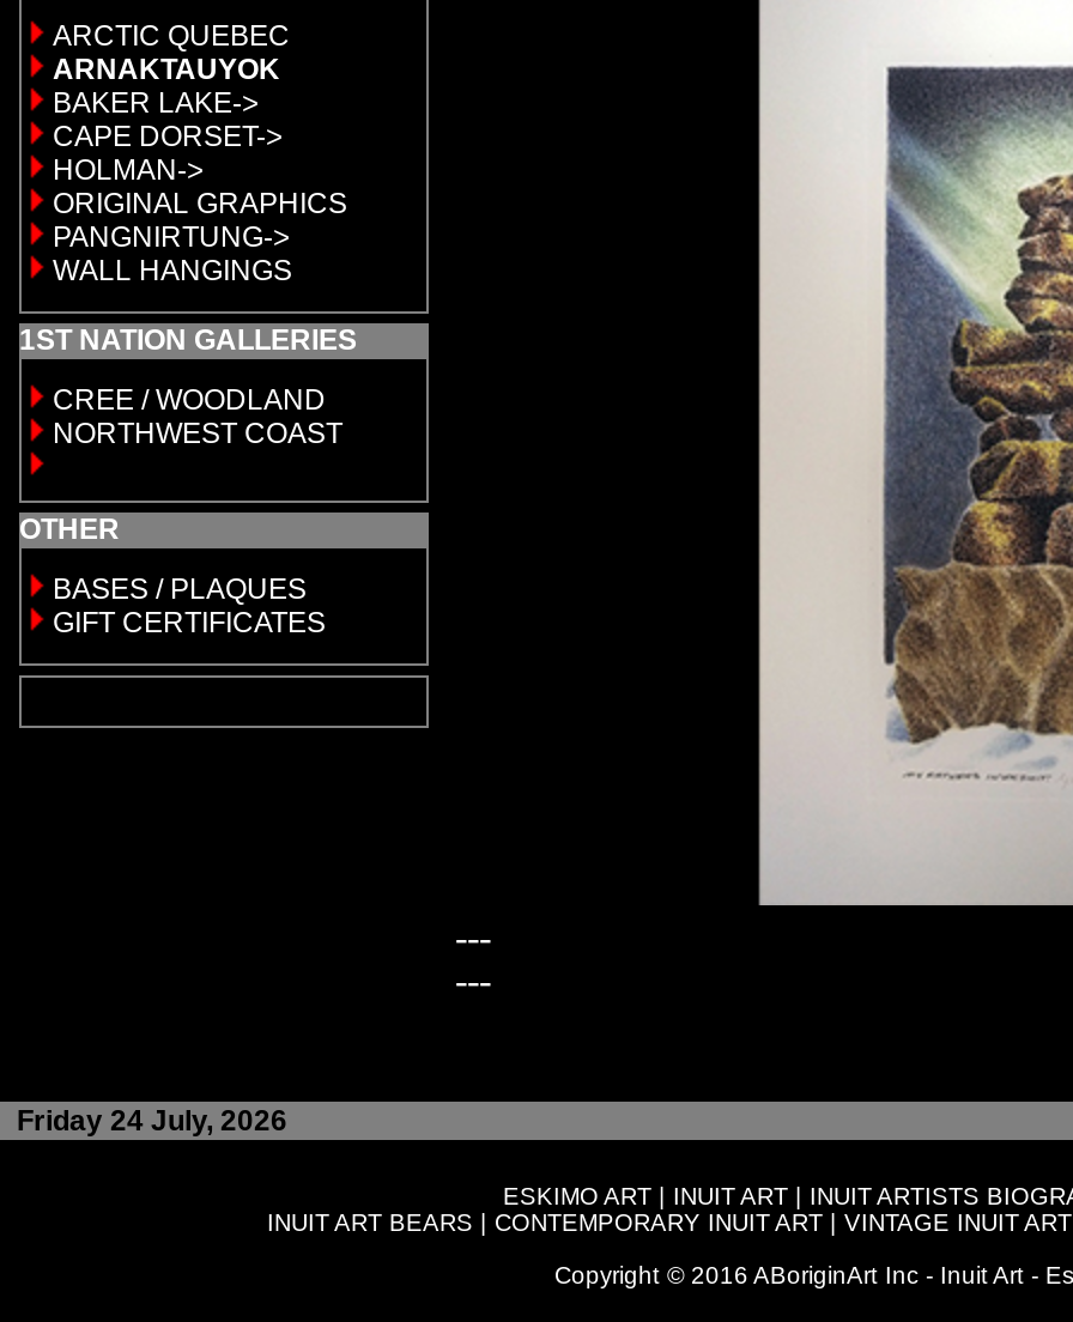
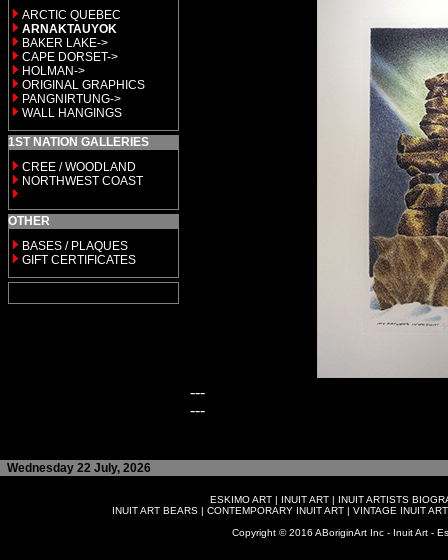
- Friday 24 July, 2026
+ Wednesday 22 July, 2026
